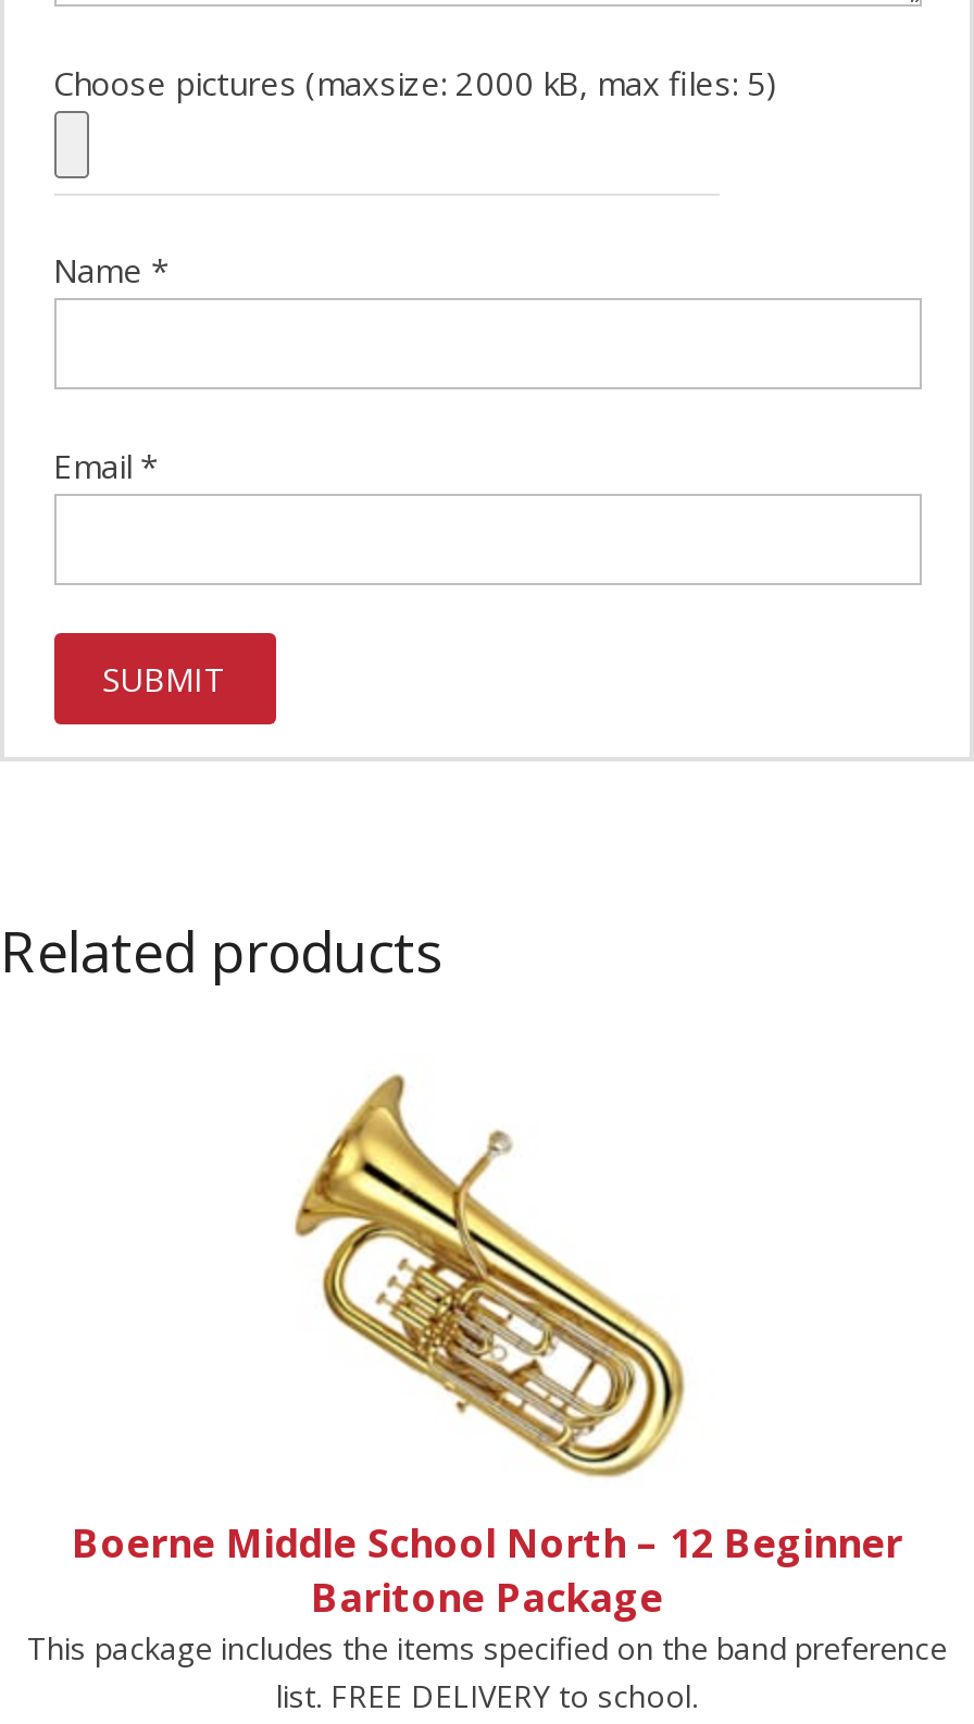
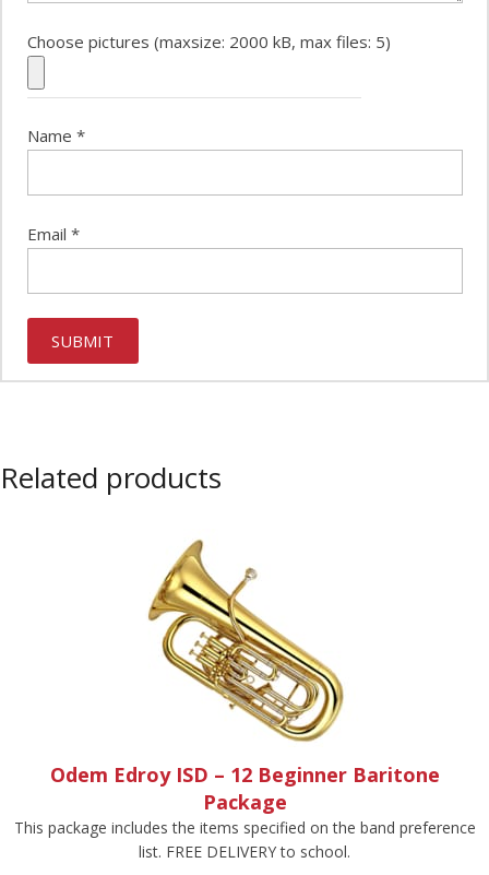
- Boerne Middle School North – 12 Beginner
- Baritone Package
+ Odem Edroy ISD – 12 Beginner Baritone
+ Package
